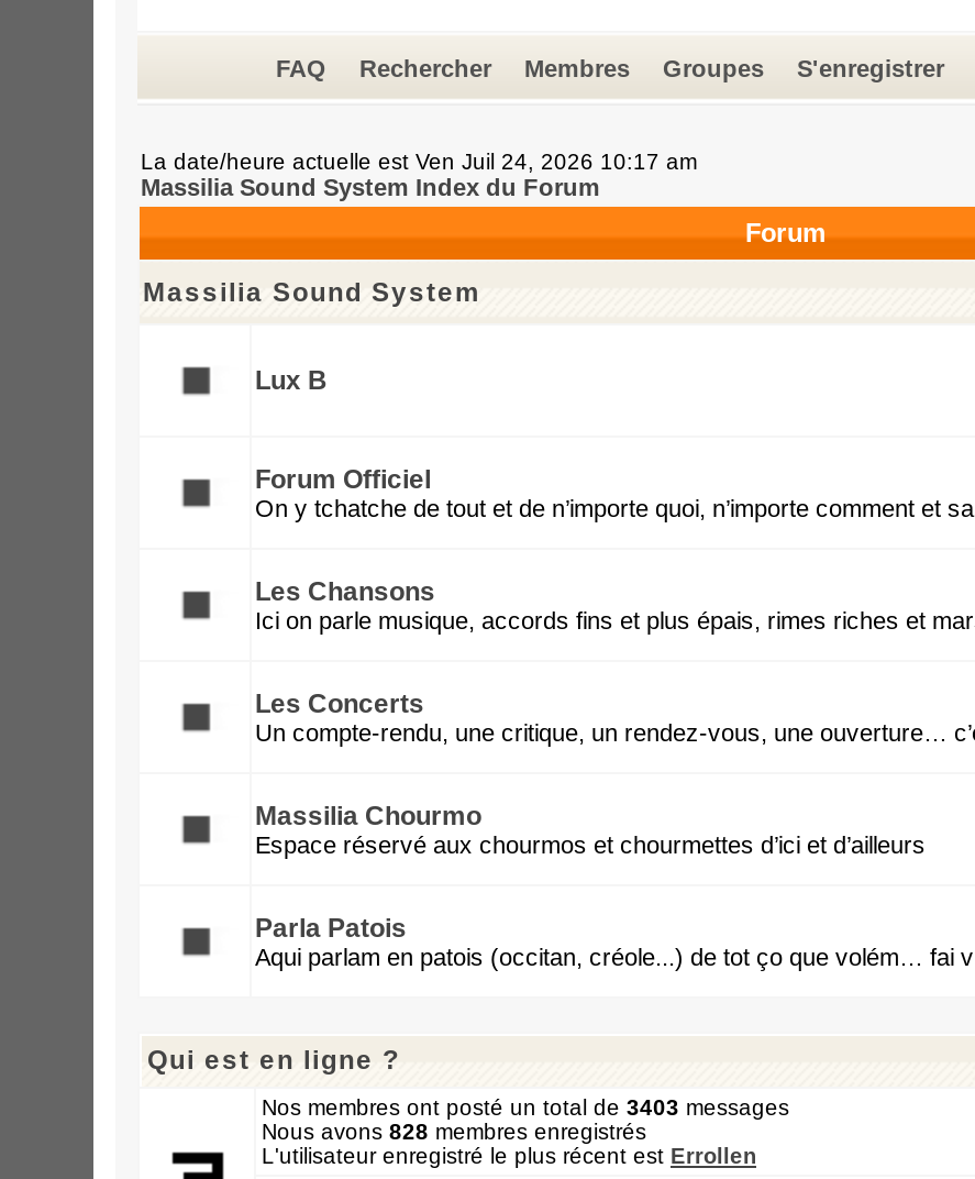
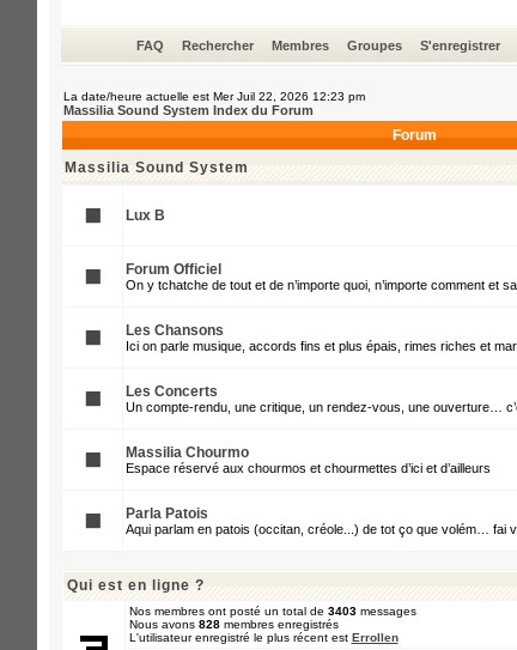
- La date/heure actuelle est Ven Juil 24, 2026 10:17 am
+ La date/heure actuelle est Mer Juil 22, 2026 12:23 pm
